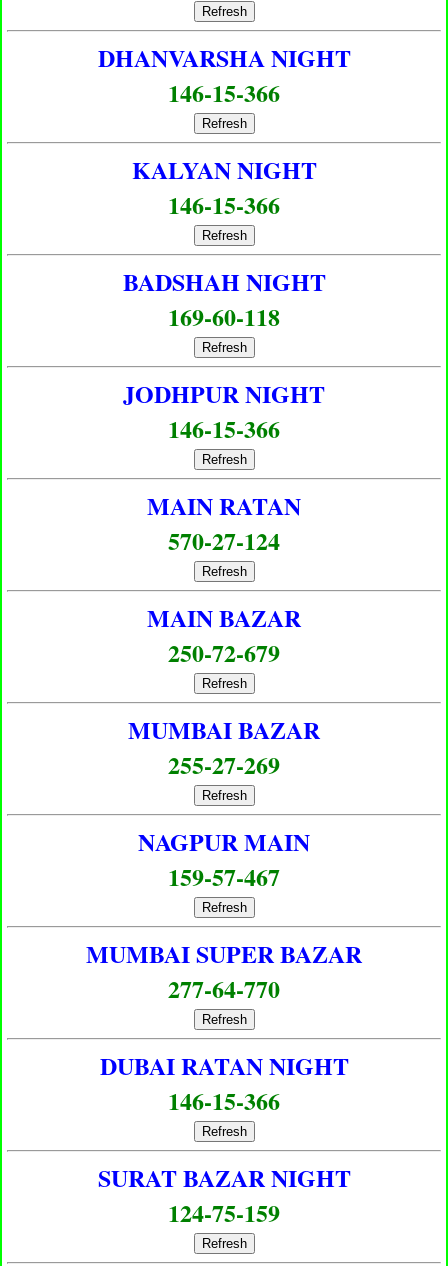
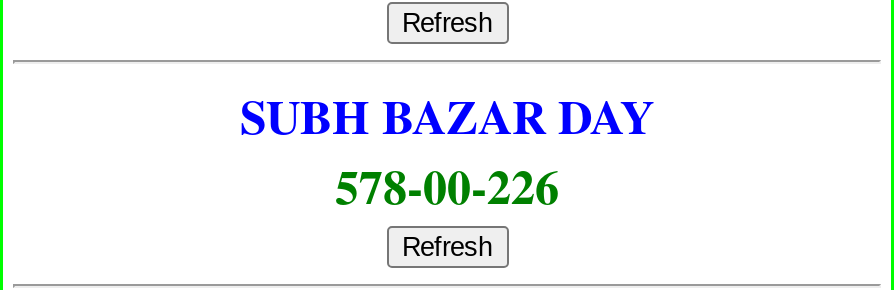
- DHANVARSHA NIGHT
- 146-15-366
- Refresh
- KALYAN NIGHT
- 146-15-366
- Refresh
- BADSHAH NIGHT
- 169-60-118
- Refresh
- JODHPUR NIGHT
- 146-15-366
- Refresh
- MAIN RATAN
- 570-27-124
- Refresh
- MAIN BAZAR
- 250-72-679
- Refresh
- MUMBAI BAZAR
- 255-27-269
- Refresh
- NAGPUR MAIN
- 159-57-467
- Refresh
- MUMBAI SUPER BAZAR
- 277-64-770
- Refresh
- DUBAI RATAN NIGHT
- 146-15-366
- Refresh
- SURAT BAZAR NIGHT
- 124-75-159
+ SUBH BAZAR DAY
+ 578-00-226
